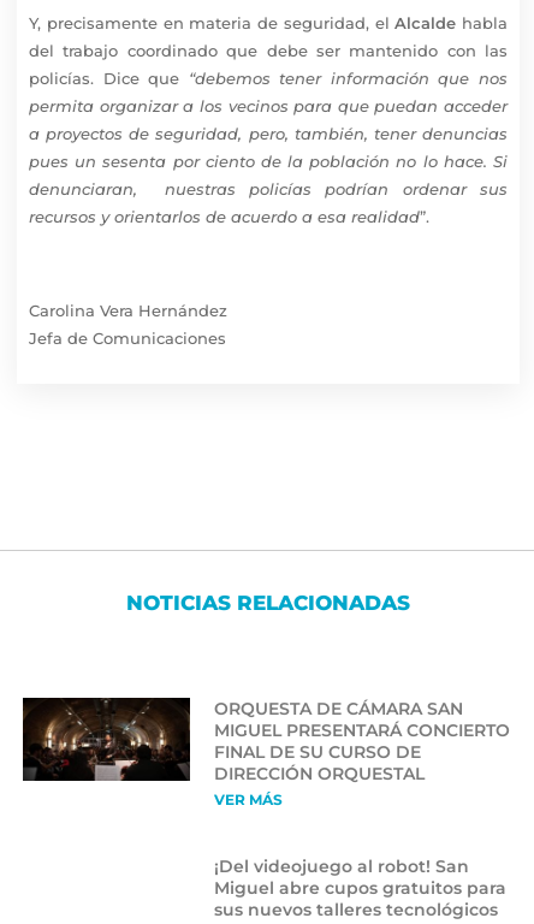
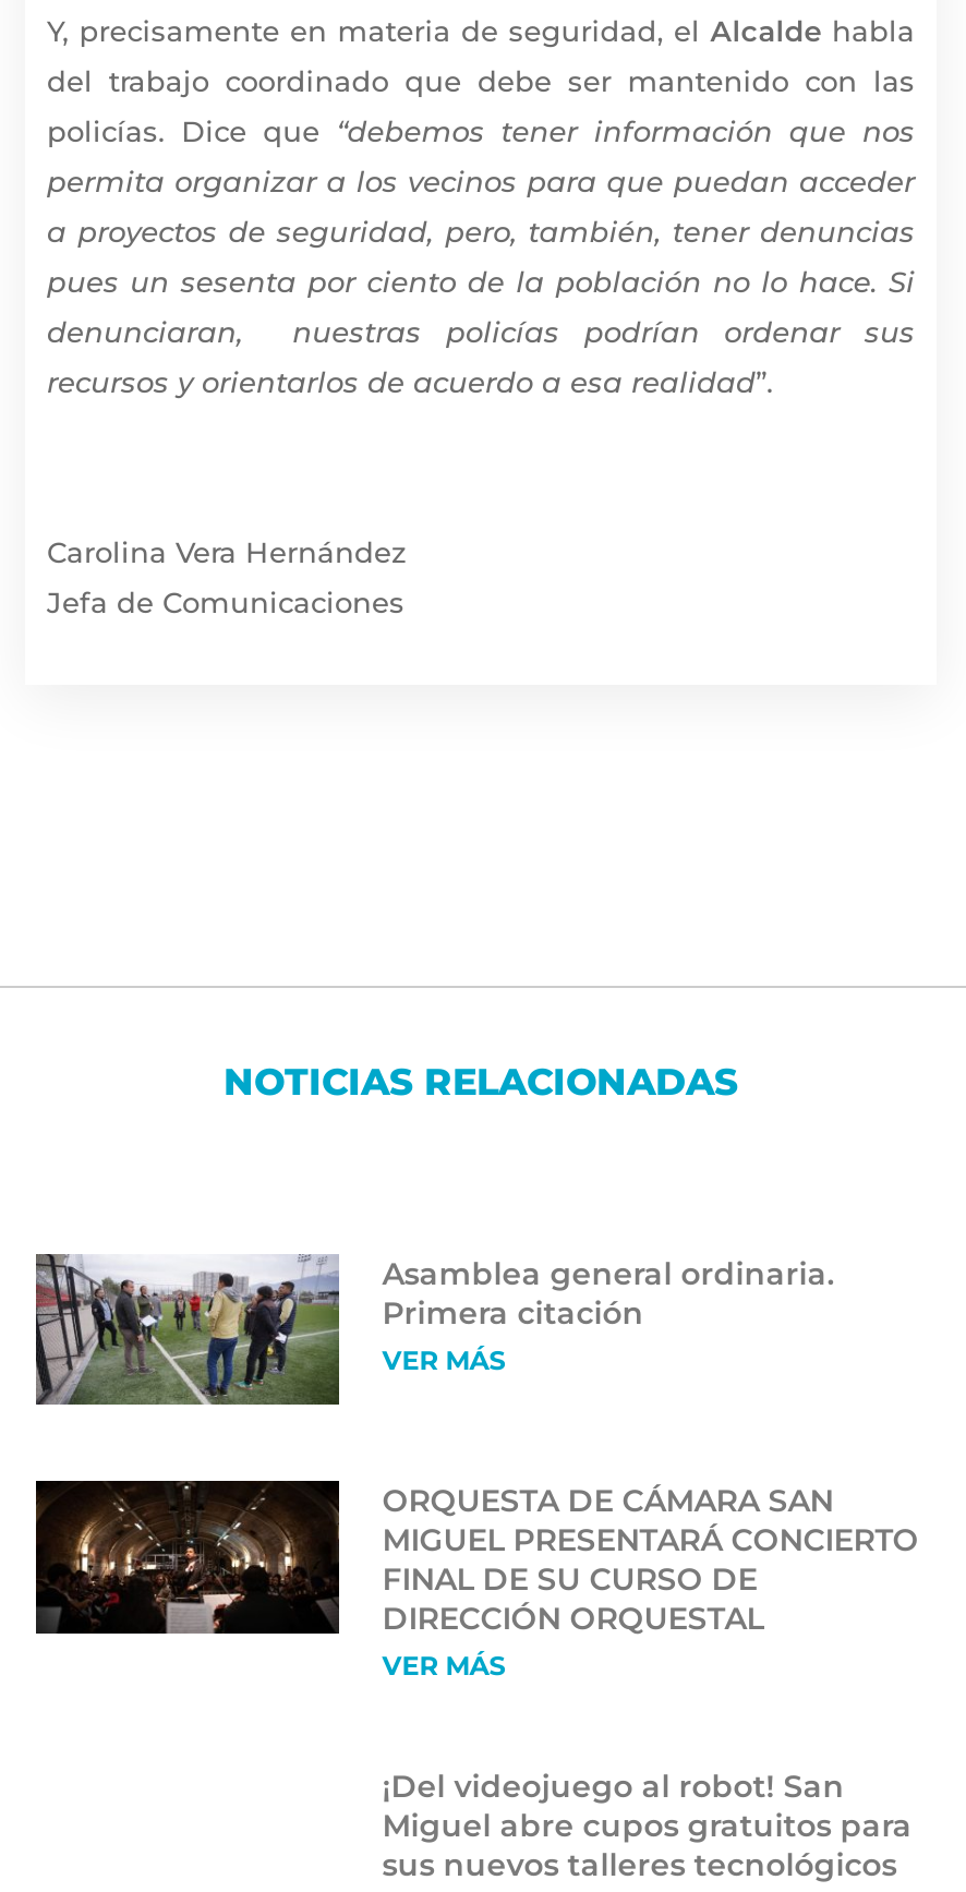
+ [image]
+ Asamblea general ordinaria.
+ Primera citación
+ VER MÁS
